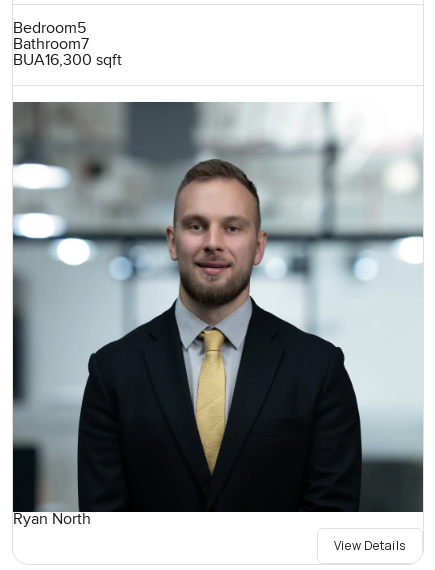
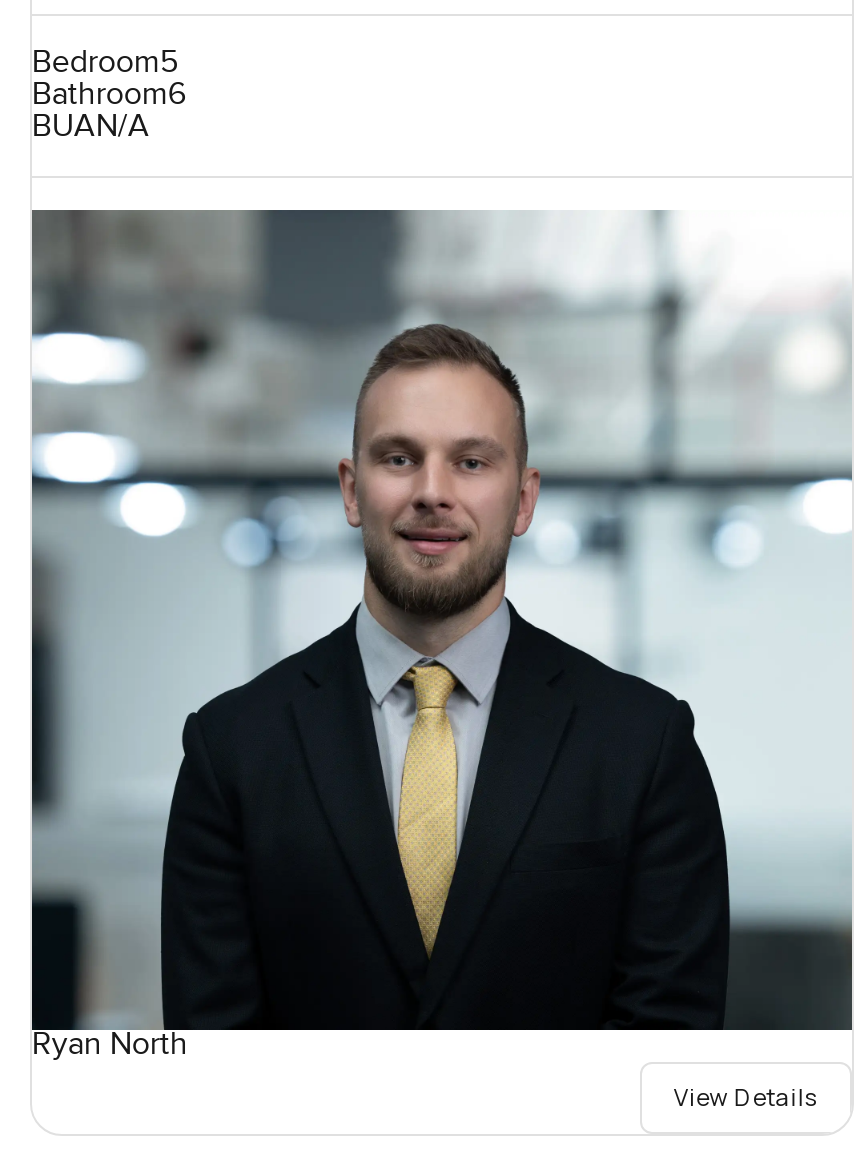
- Bathroom7
- BUA16,300 sqft
+ Bathroom6
+ BUAN/A
